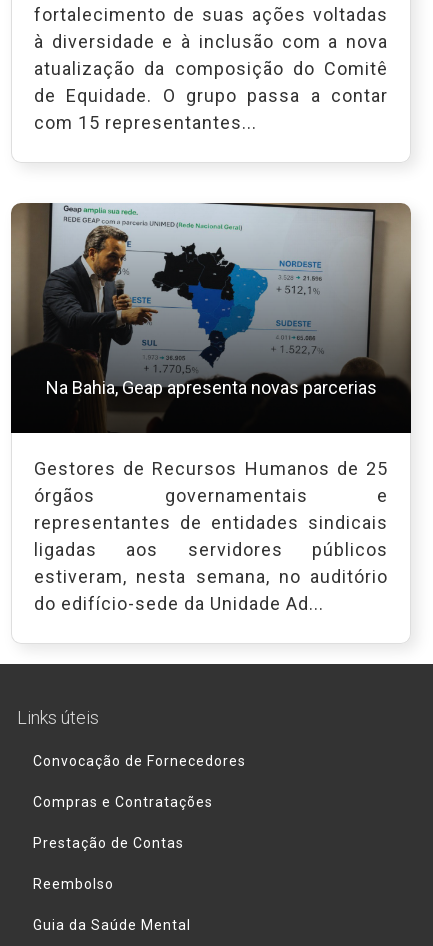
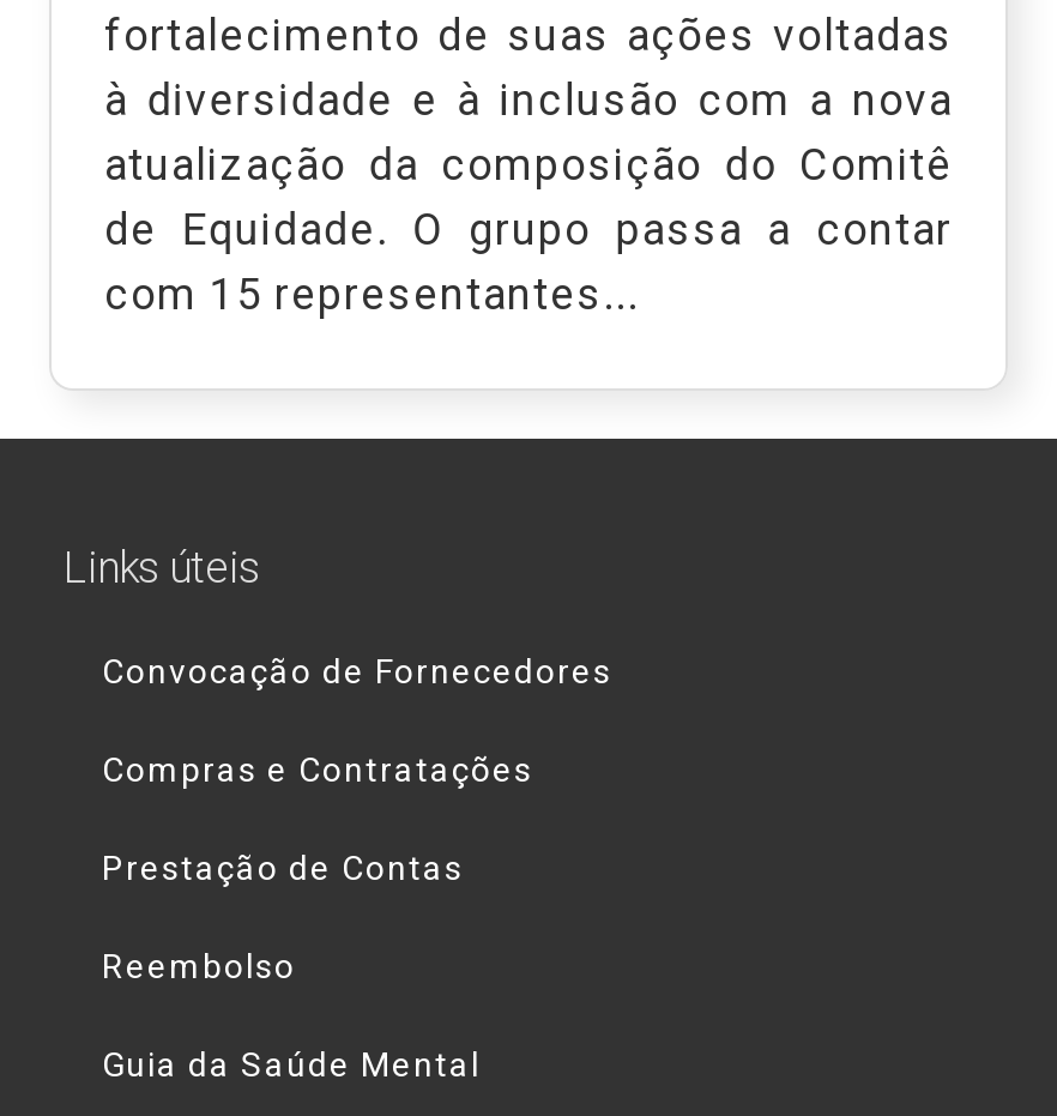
- [image]
- Na Bahia, Geap apresenta novas parcerias

- Gestores de Recursos Humanos de 25
- órgãos governamentais e
- representantes de entidades sindicais
- ligadas aos servidores públicos
- estiveram, nesta semana, no auditório
- do edifício-sede da Unidade Ad...
